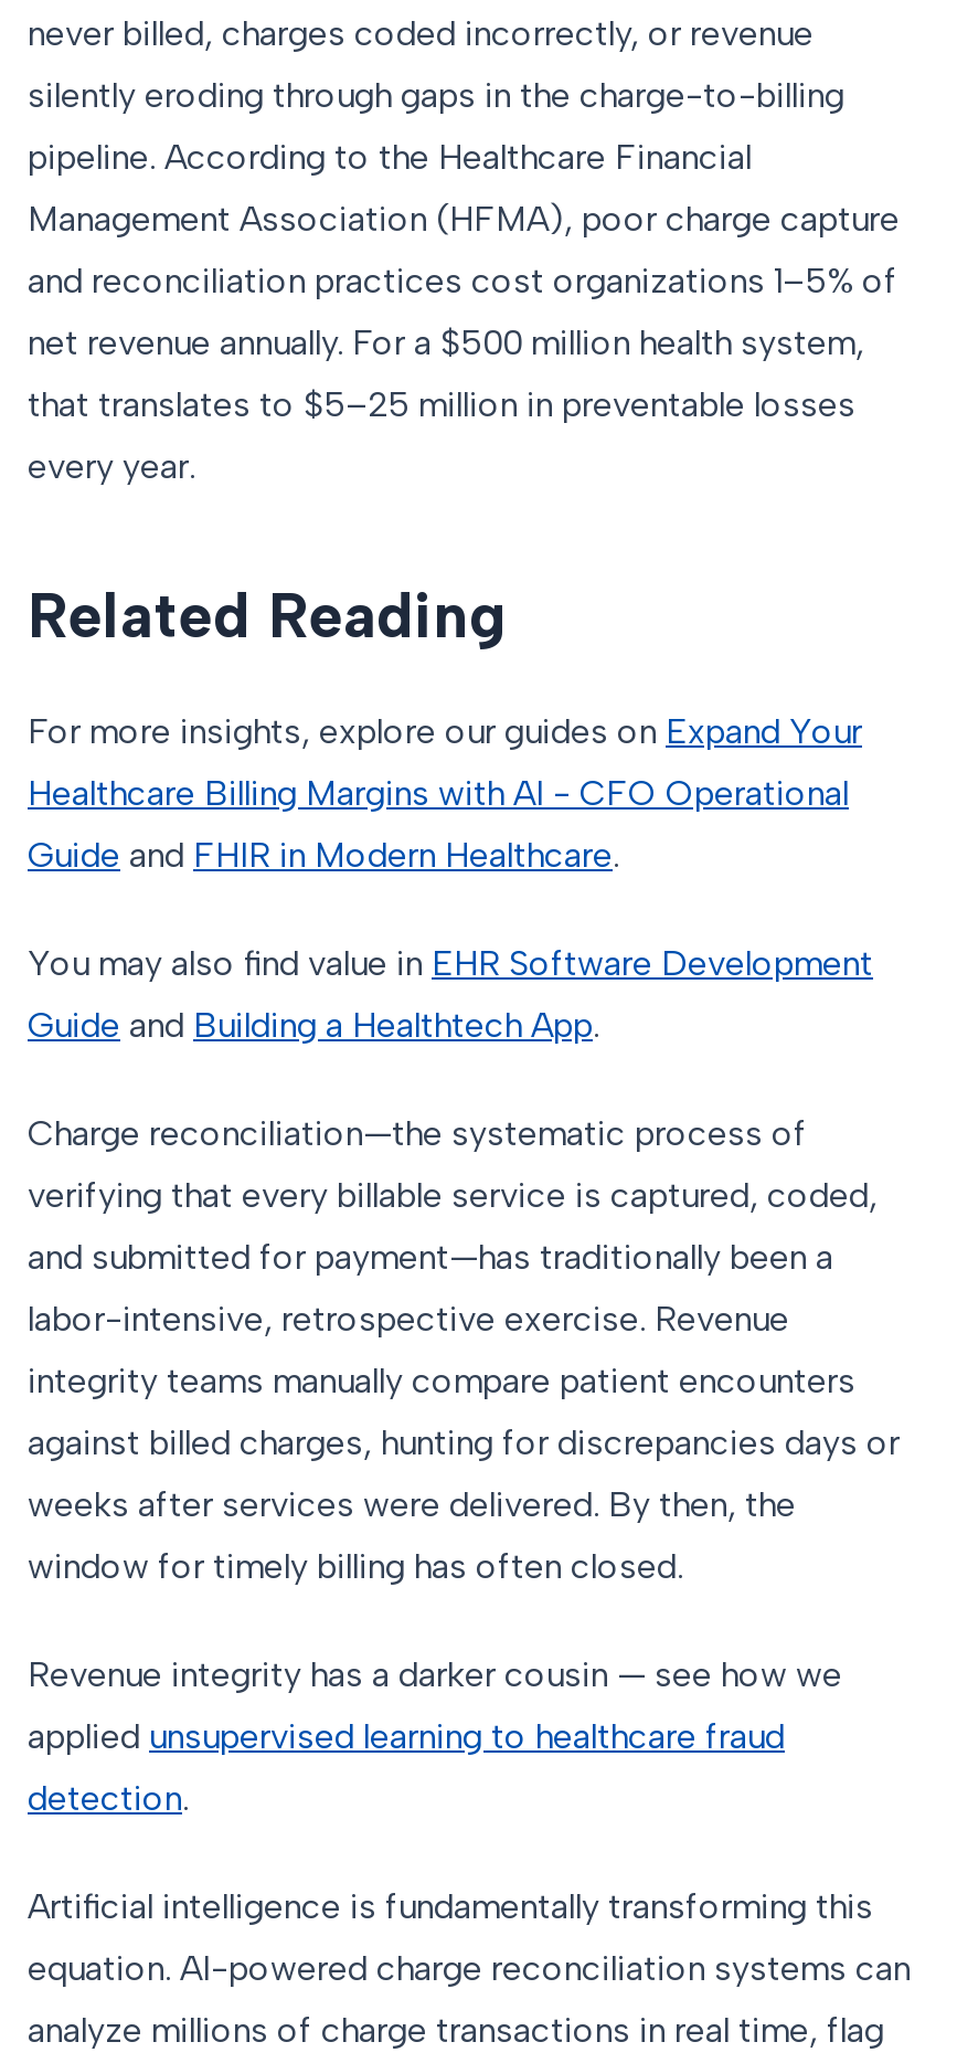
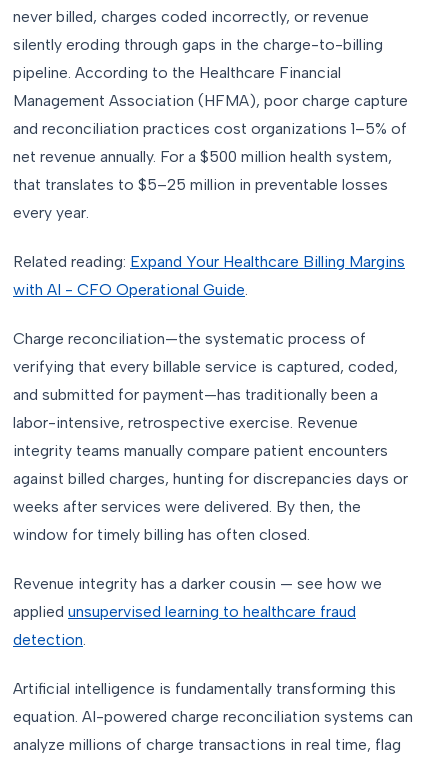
- Related Reading
- For more insights, explore our guides on Expand Your
- Healthcare Billing Margins with AI - CFO Operational
- Guide and FHIR in Modern Healthcare.
- You may also find value in EHR Software Development
- Guide and Building a Healthtech App.
+ Related reading: Expand Your Healthcare Billing Margins
+ with AI - CFO Operational Guide.
